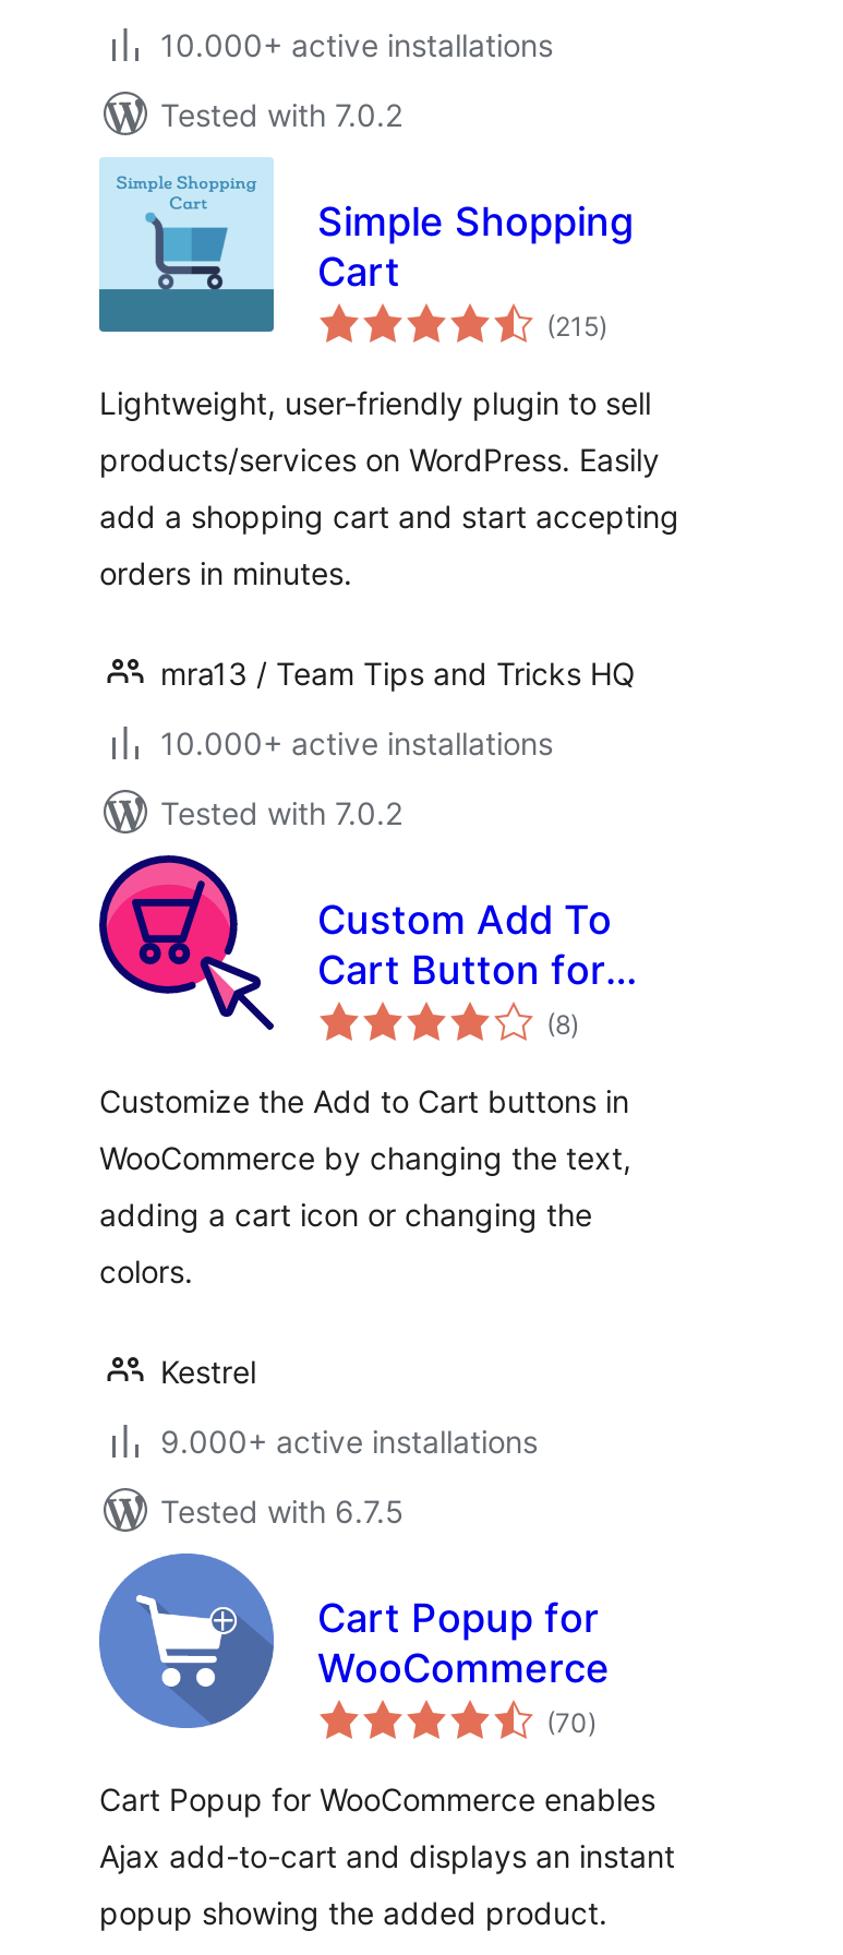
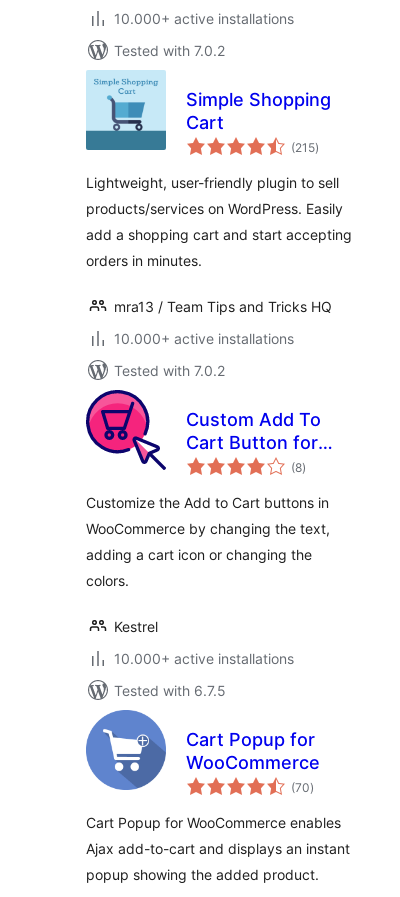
- 9.000+ active installations
+ 10.000+ active installations
